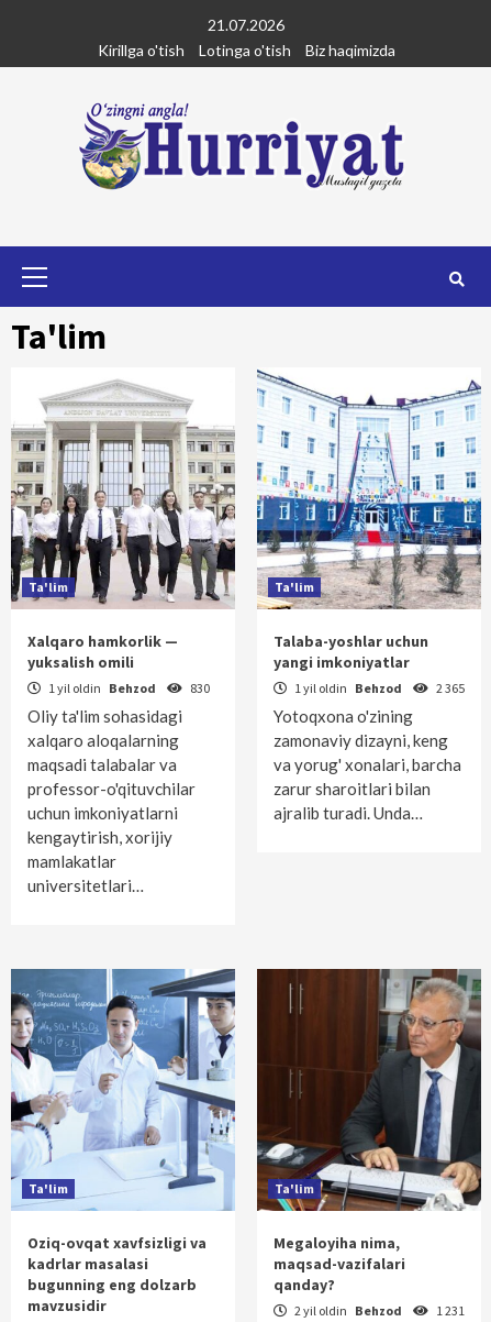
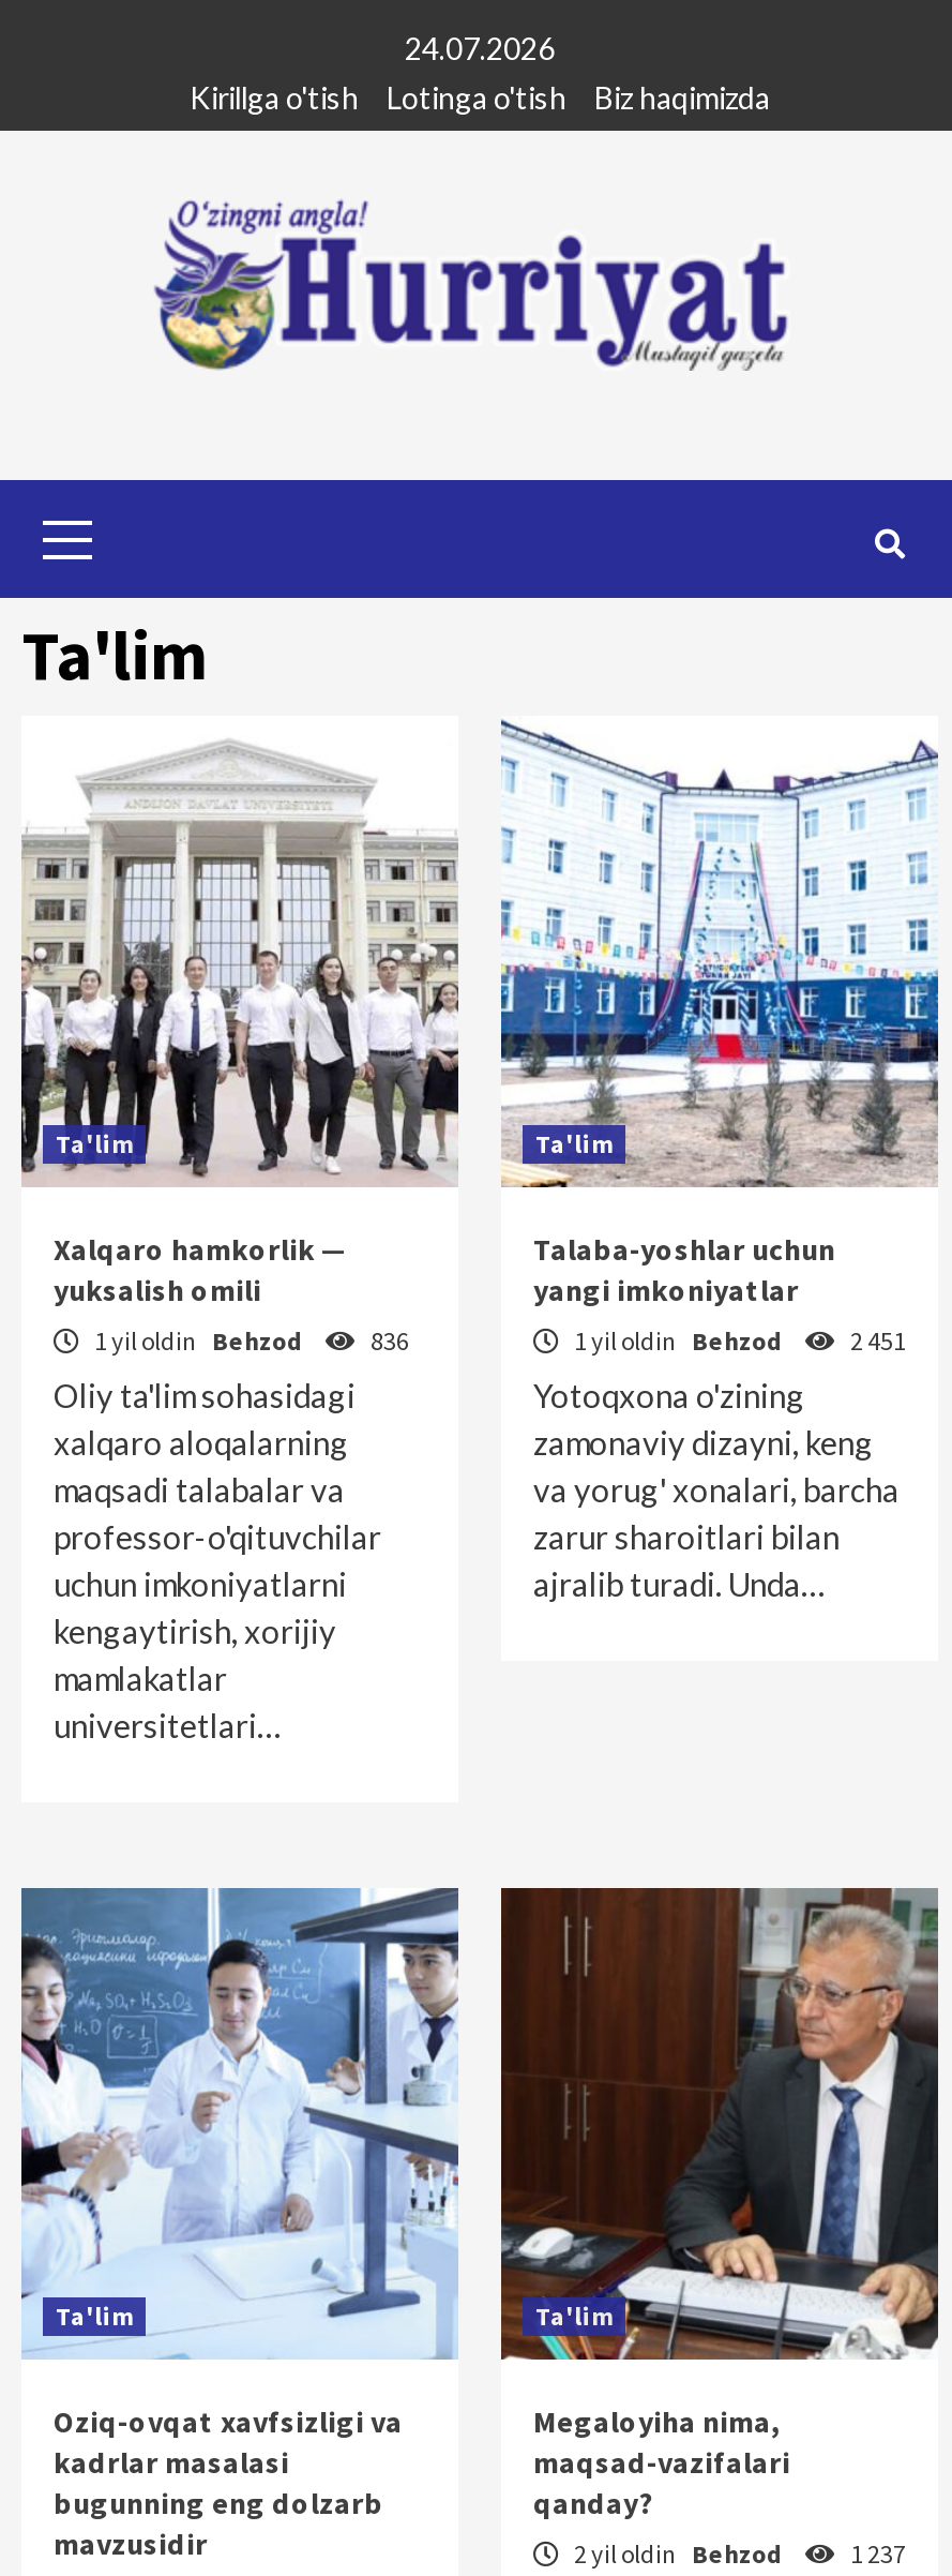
- 21.07.2026
+ 24.07.2026

- 830
+ 836

- 2 365
+ 2 451

- 2 yil oldin Behzod 1 231
+ 2 yil oldin Behzod 1 237
